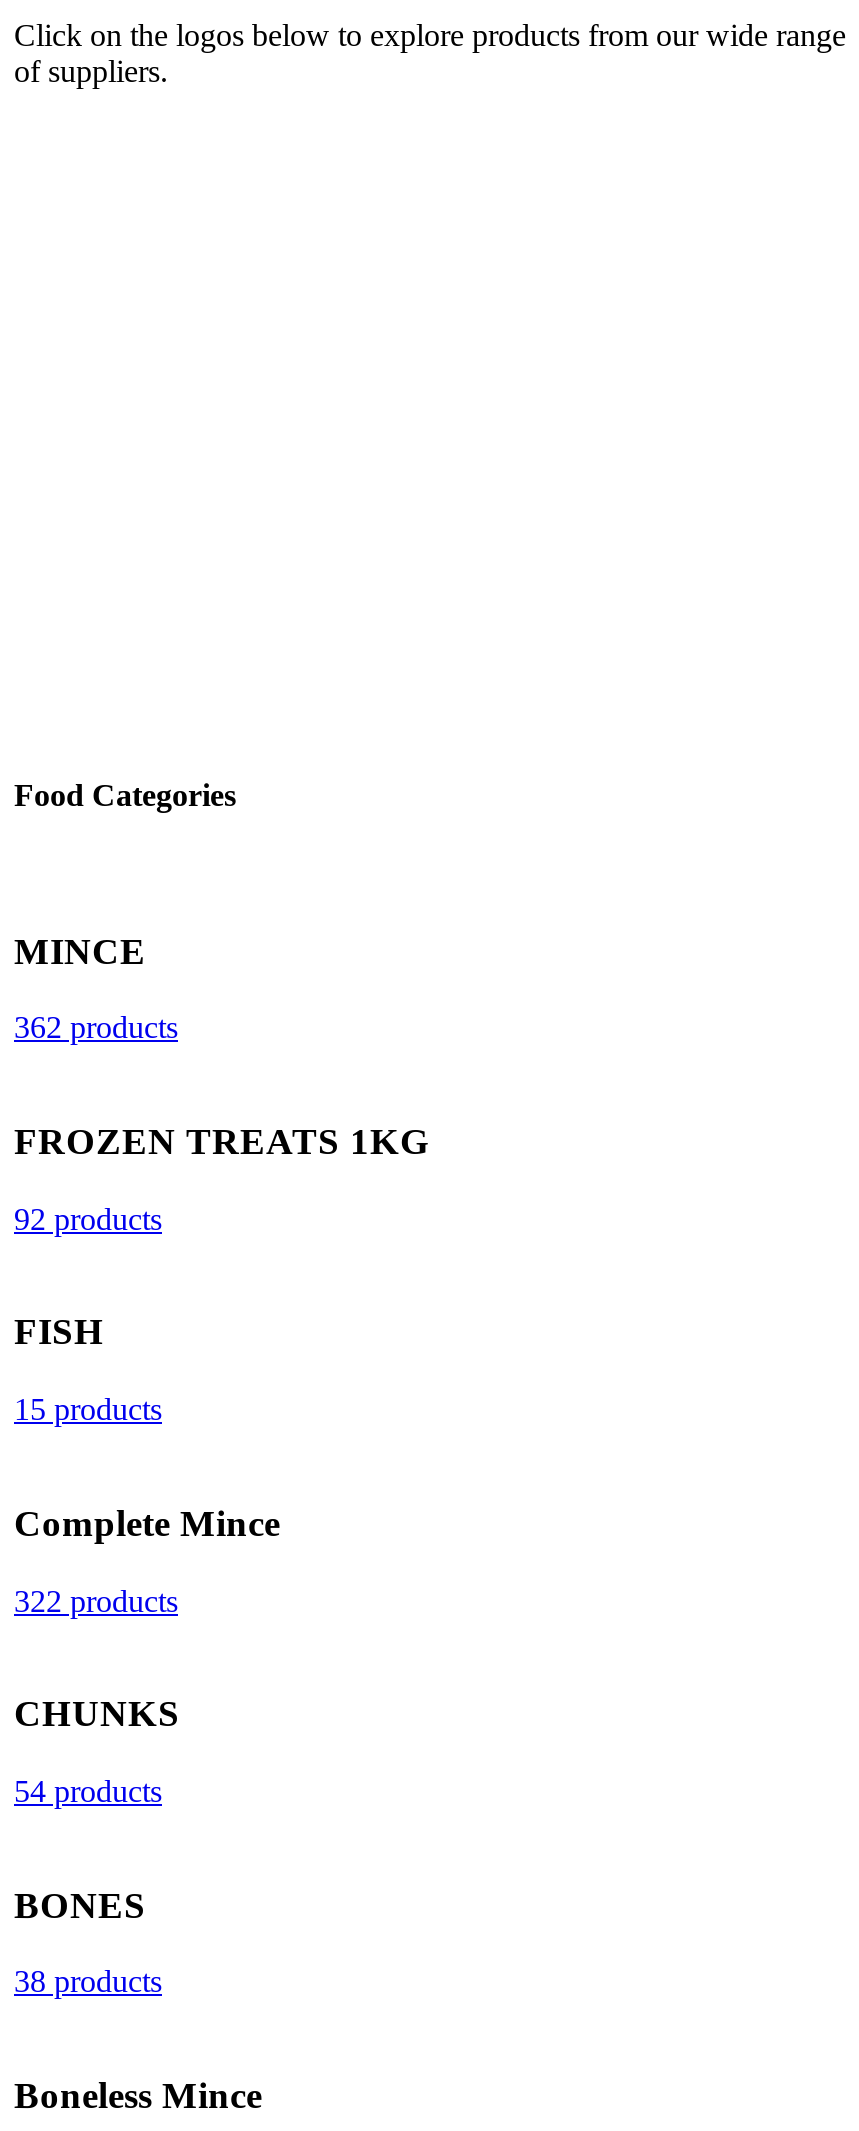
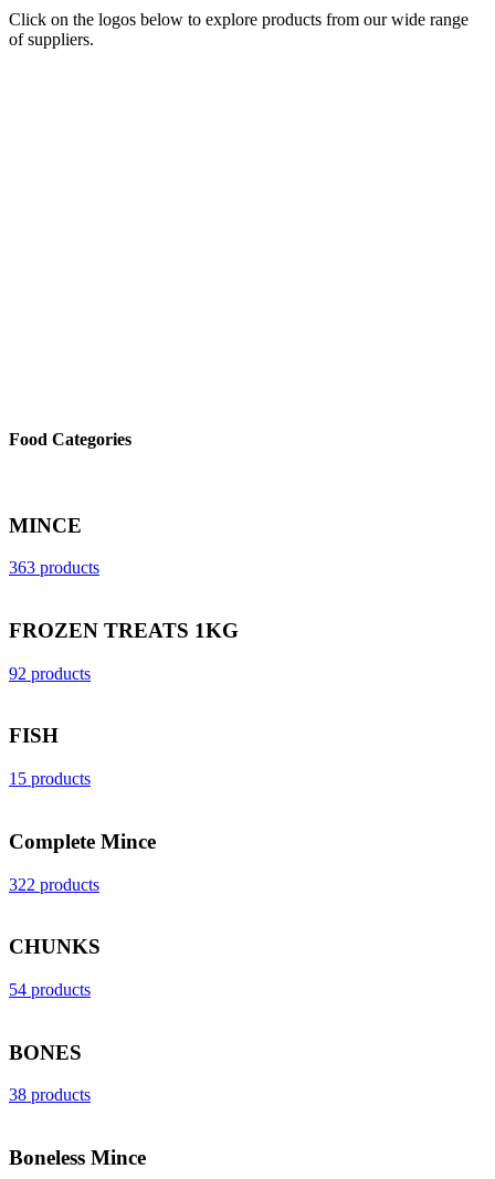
- 362 products
+ 363 products
